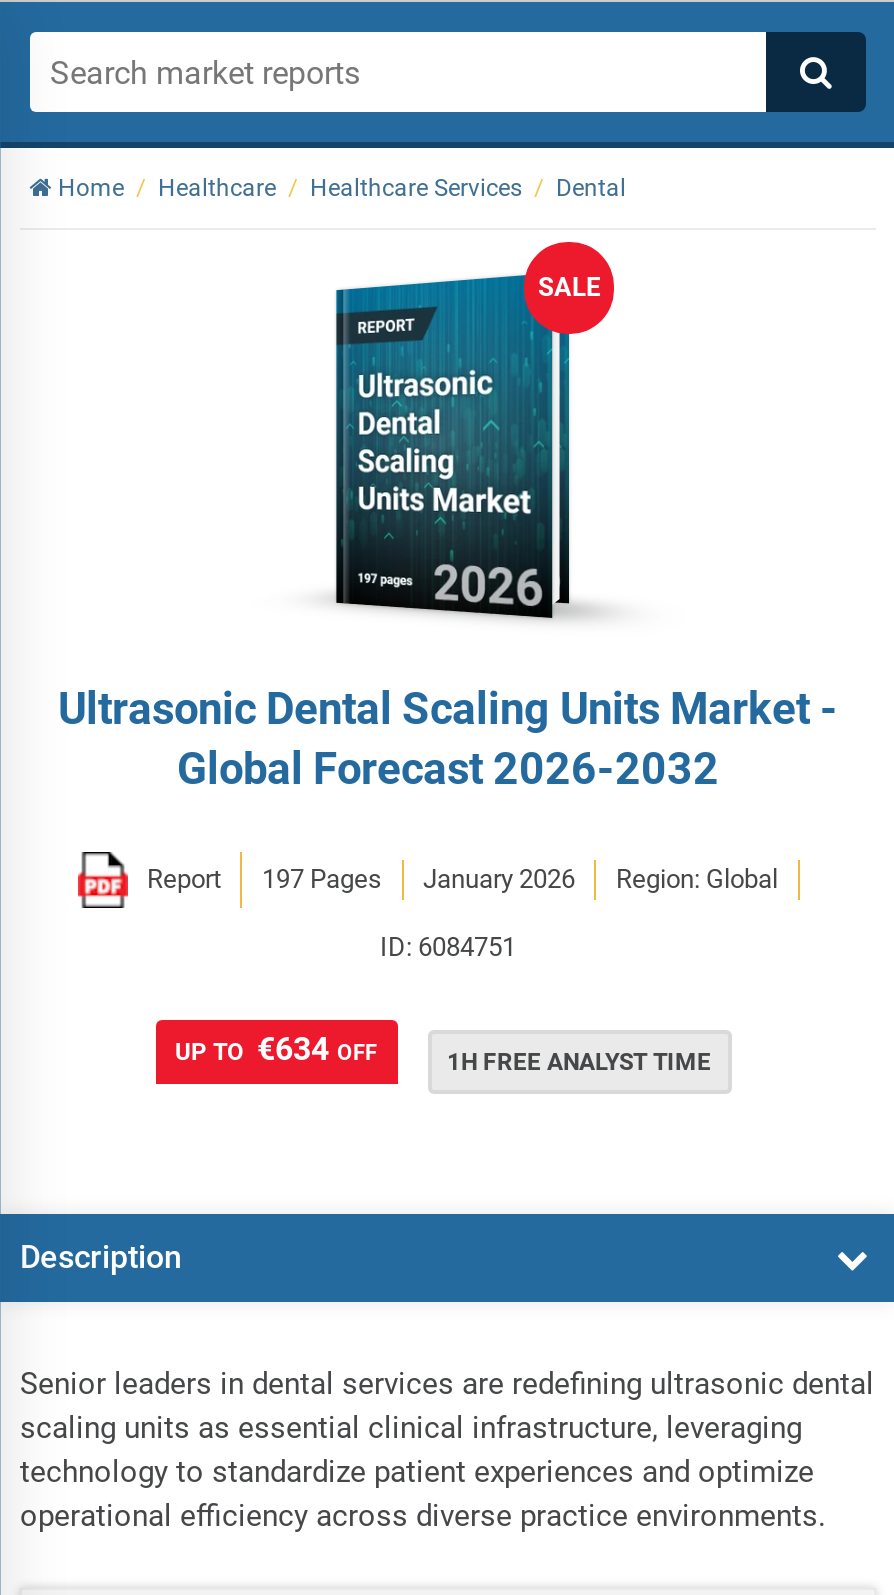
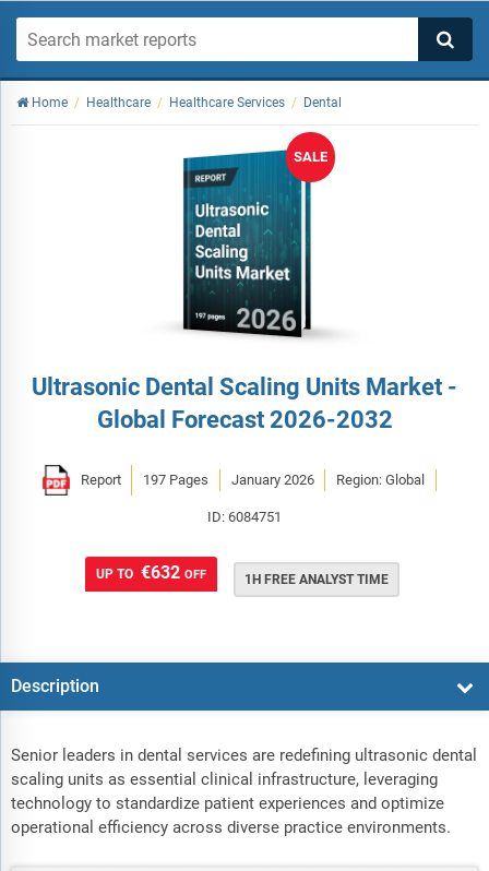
- UP TO €634 OFF
+ UP TO €632 OFF
